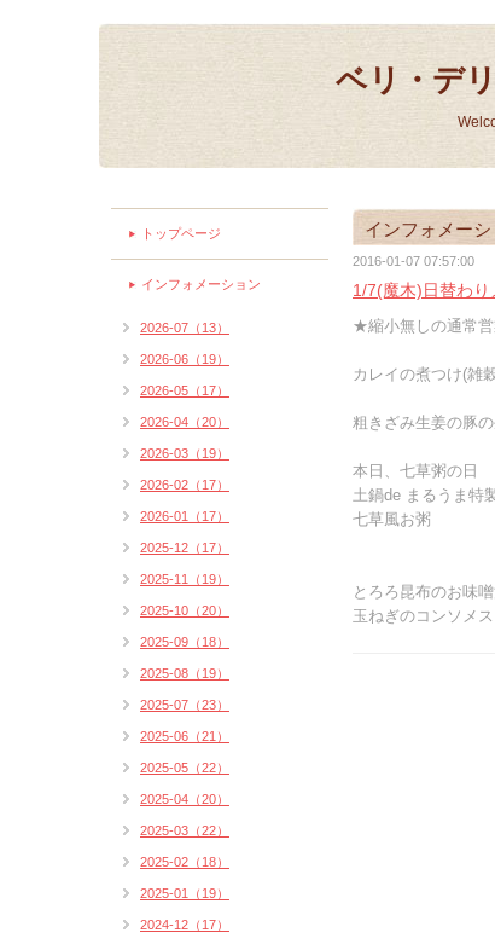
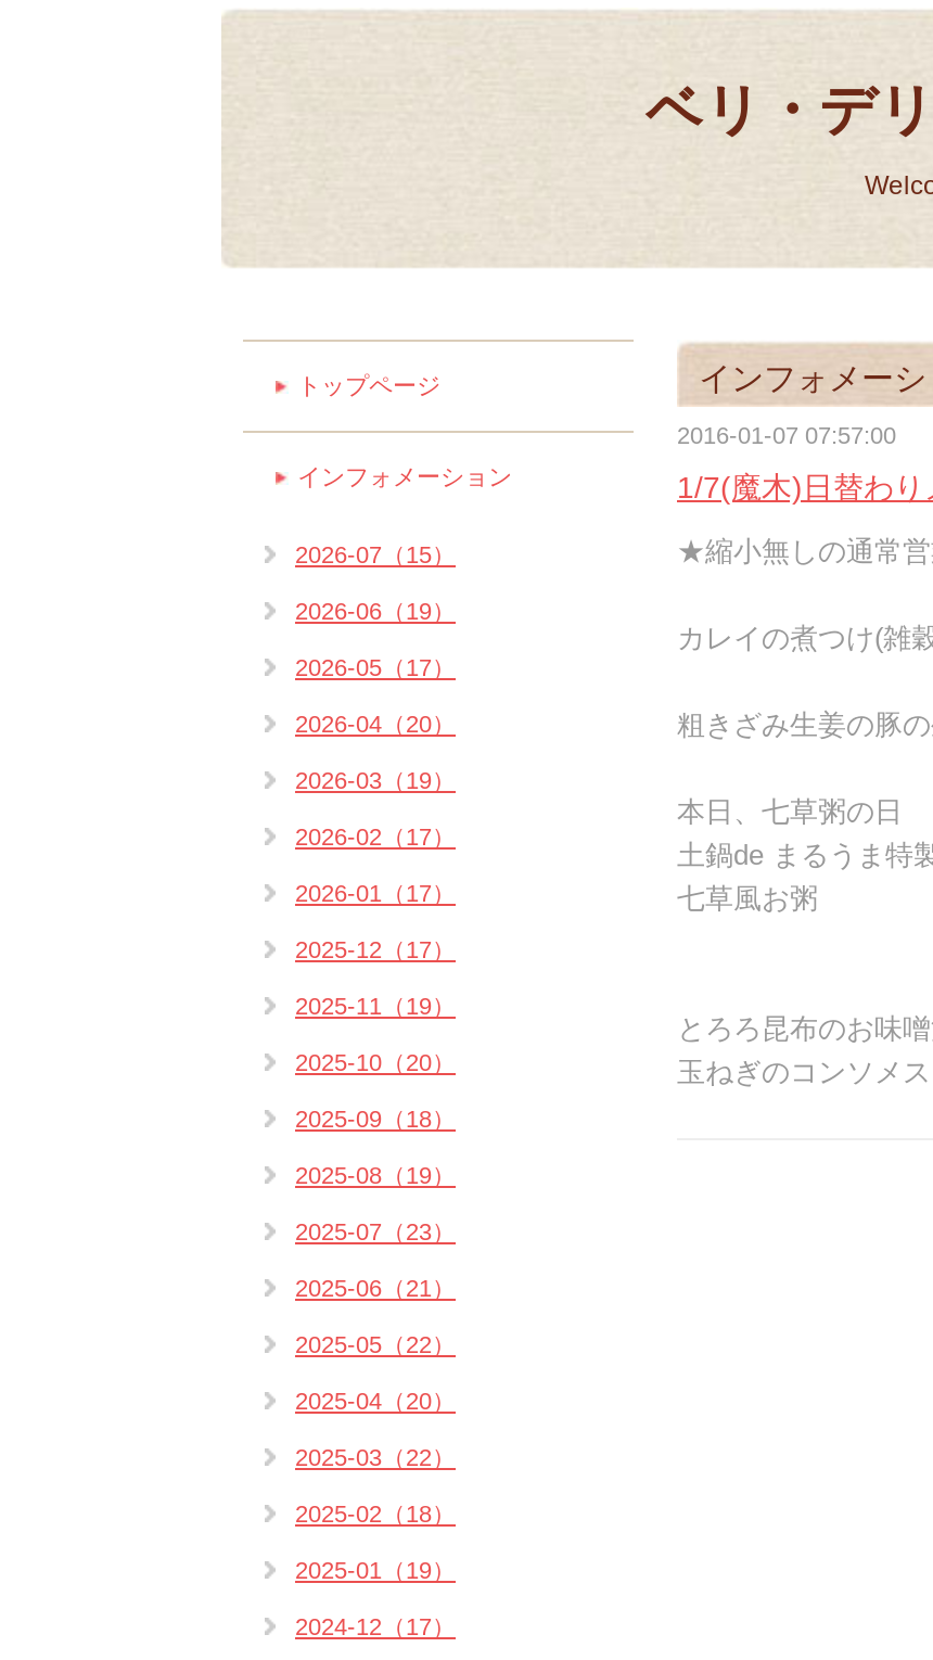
- 2026-07（13）
+ 2026-07（15）
